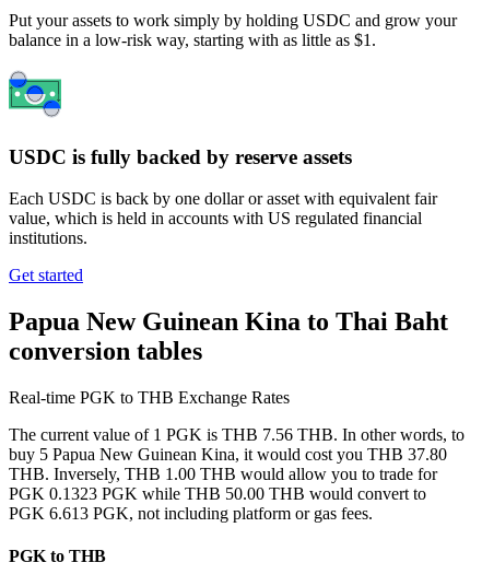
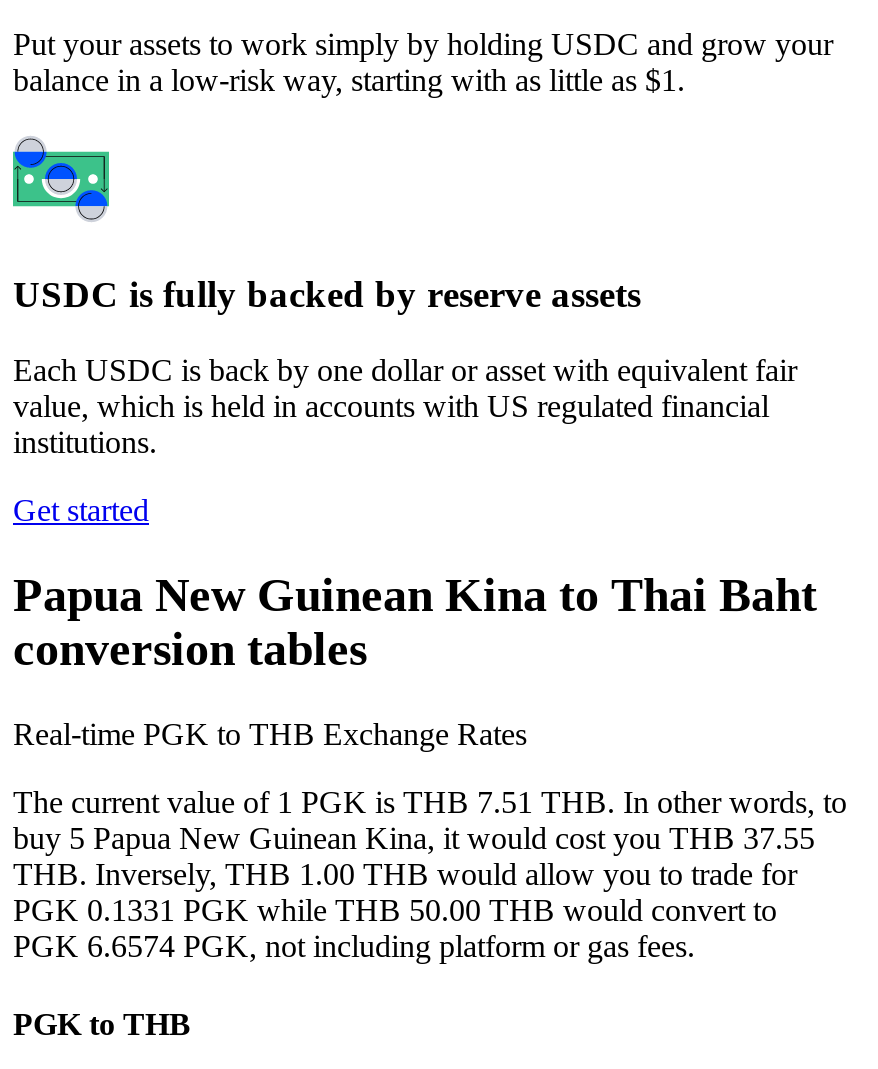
- The current value of 1 PGK is THB 7.56 THB. In other words, to
+ The current value of 1 PGK is THB 7.51 THB. In other words, to

- buy 5 Papua New Guinean Kina, it would cost you THB 37.80
+ buy 5 Papua New Guinean Kina, it would cost you THB 37.55

- PGK 0.1323 PGK while THB 50.00 THB would convert to
+ PGK 0.1331 PGK while THB 50.00 THB would convert to

- PGK 6.613 PGK, not including platform or gas fees.
+ PGK 6.6574 PGK, not including platform or gas fees.
